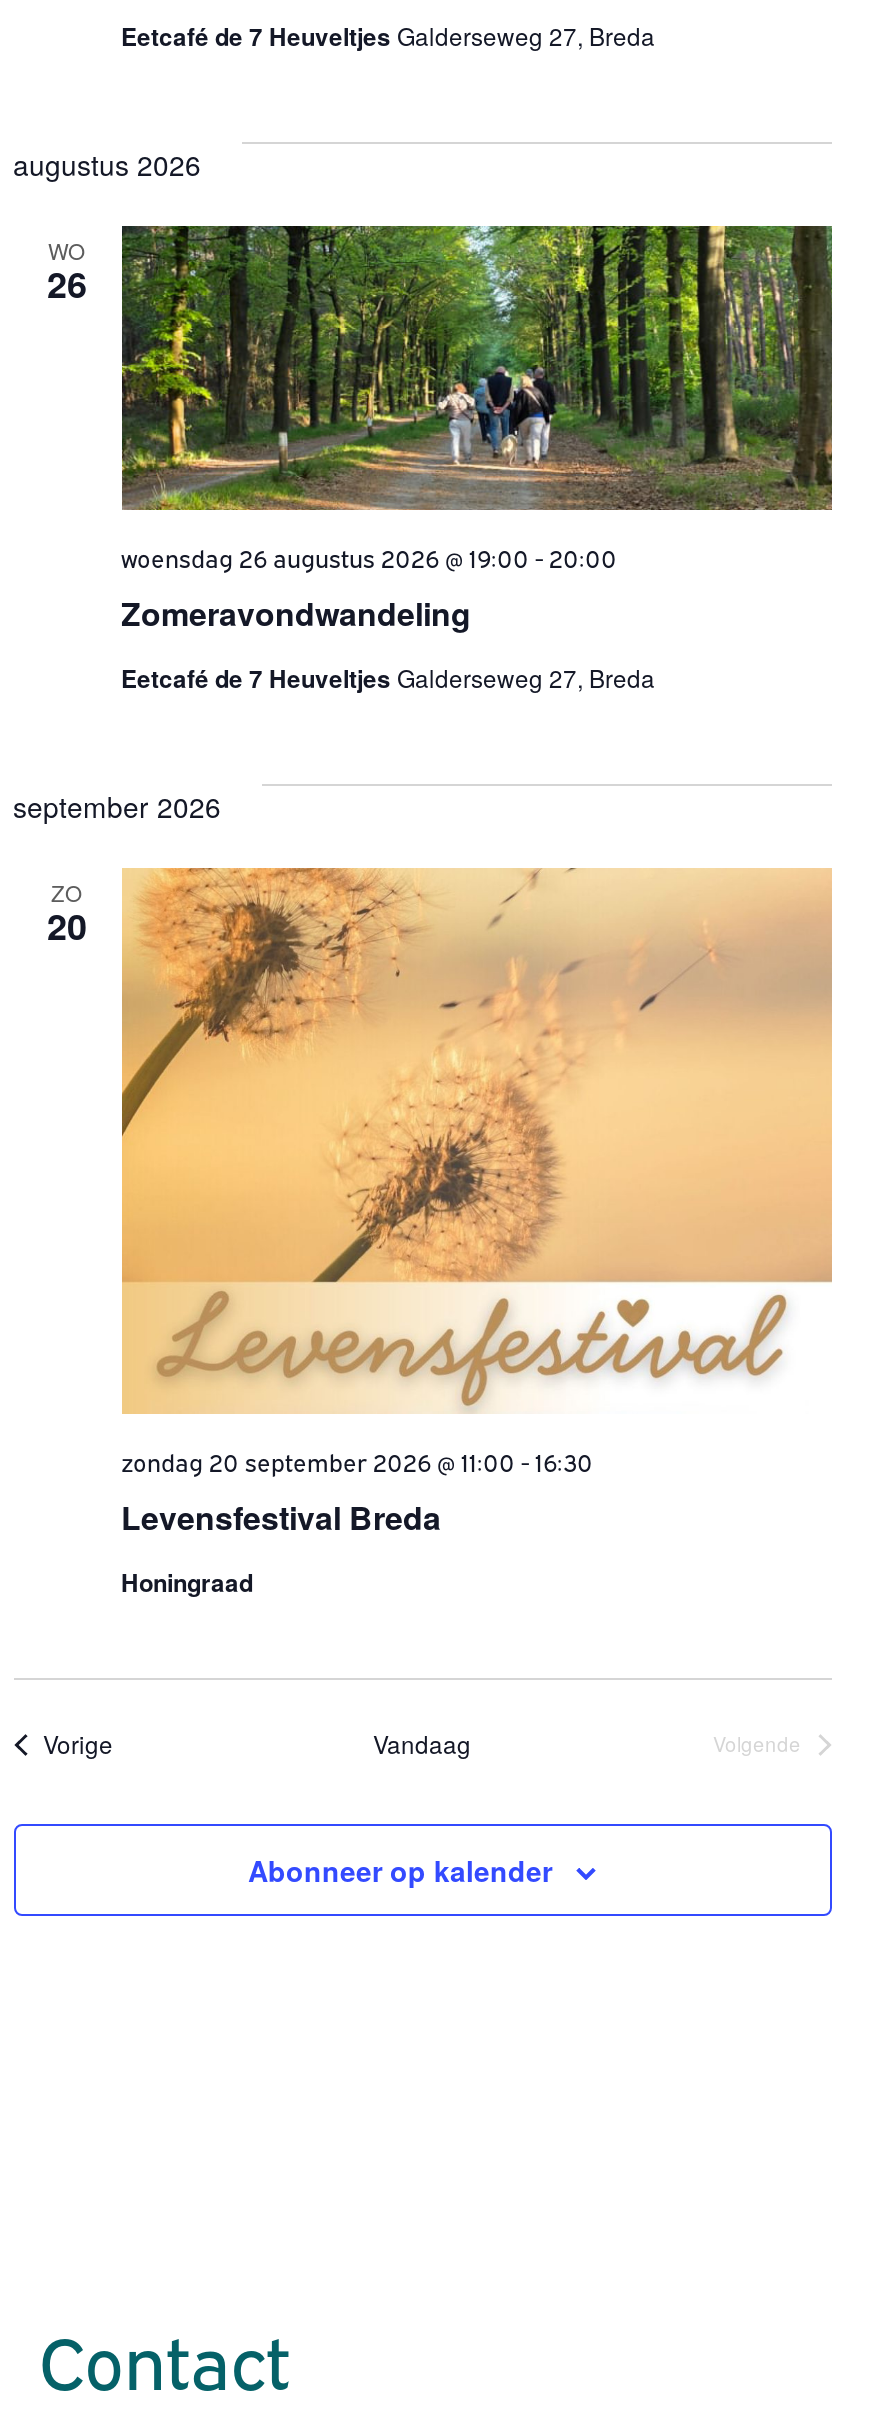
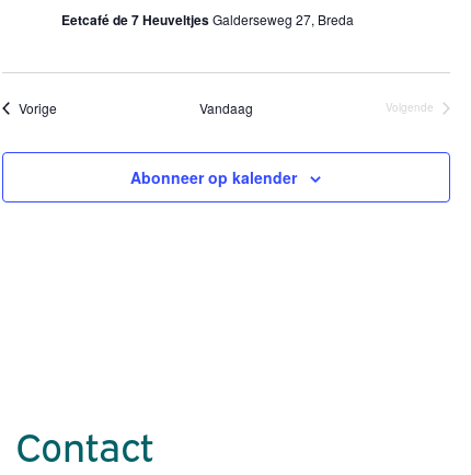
- [image]
- augustus 2026
- WO
- 26

- [image]
- woensdag 26 augustus 2026 @ 19:00 - 20:00
- Eetcafé de 7 Heuveltjes Galderseweg 27, Breda
- september 2026
- ZO
- 20

- Zomeravondwandeling

- zondag 20 september 2026 @ 11:00 - 16:30
- Honingraad

- Levensfestival Breda
